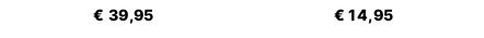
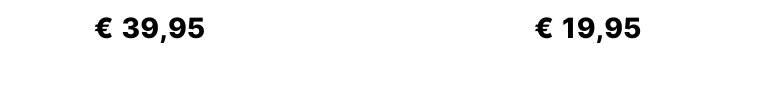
- € 14,95
+ € 19,95
